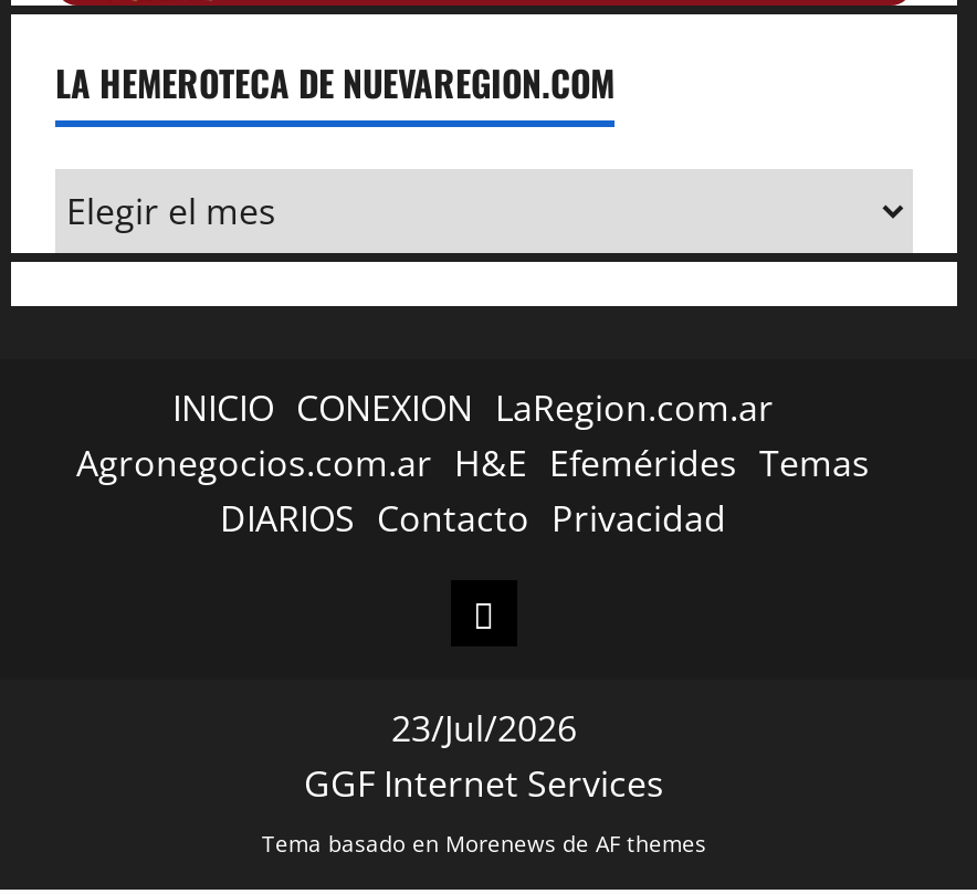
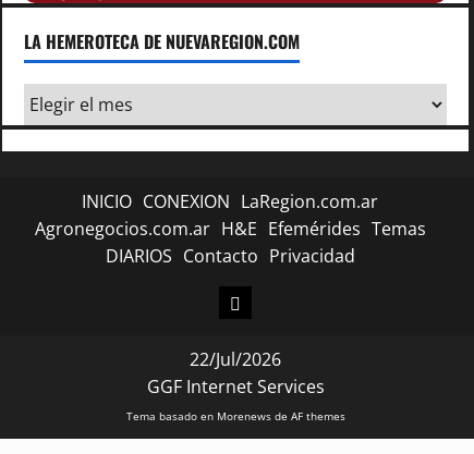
- 23/Jul/2026
+ 22/Jul/2026
